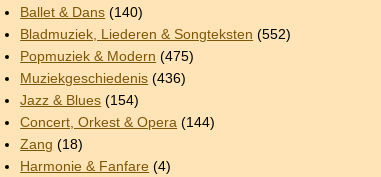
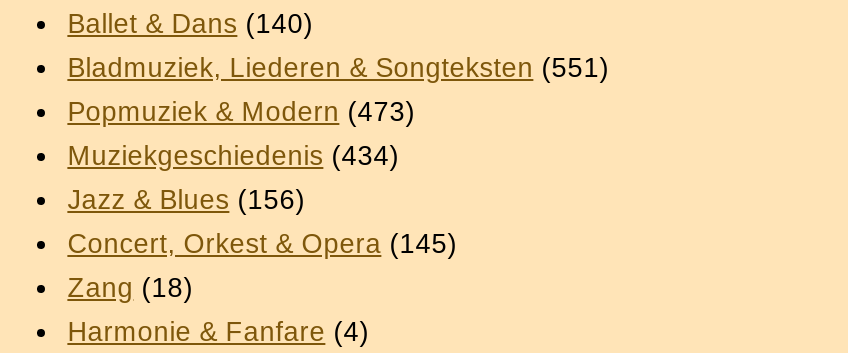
- Bladmuziek, Liederen & Songteksten (552)
+ Bladmuziek, Liederen & Songteksten (551)

- Popmuziek & Modern (475)
+ Popmuziek & Modern (473)

- Muziekgeschiedenis (436)
+ Muziekgeschiedenis (434)

- Jazz & Blues (154)
+ Jazz & Blues (156)

- Concert, Orkest & Opera (144)
+ Concert, Orkest & Opera (145)
